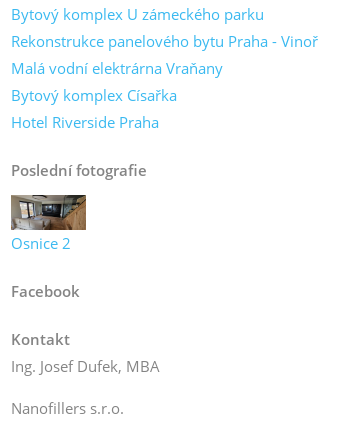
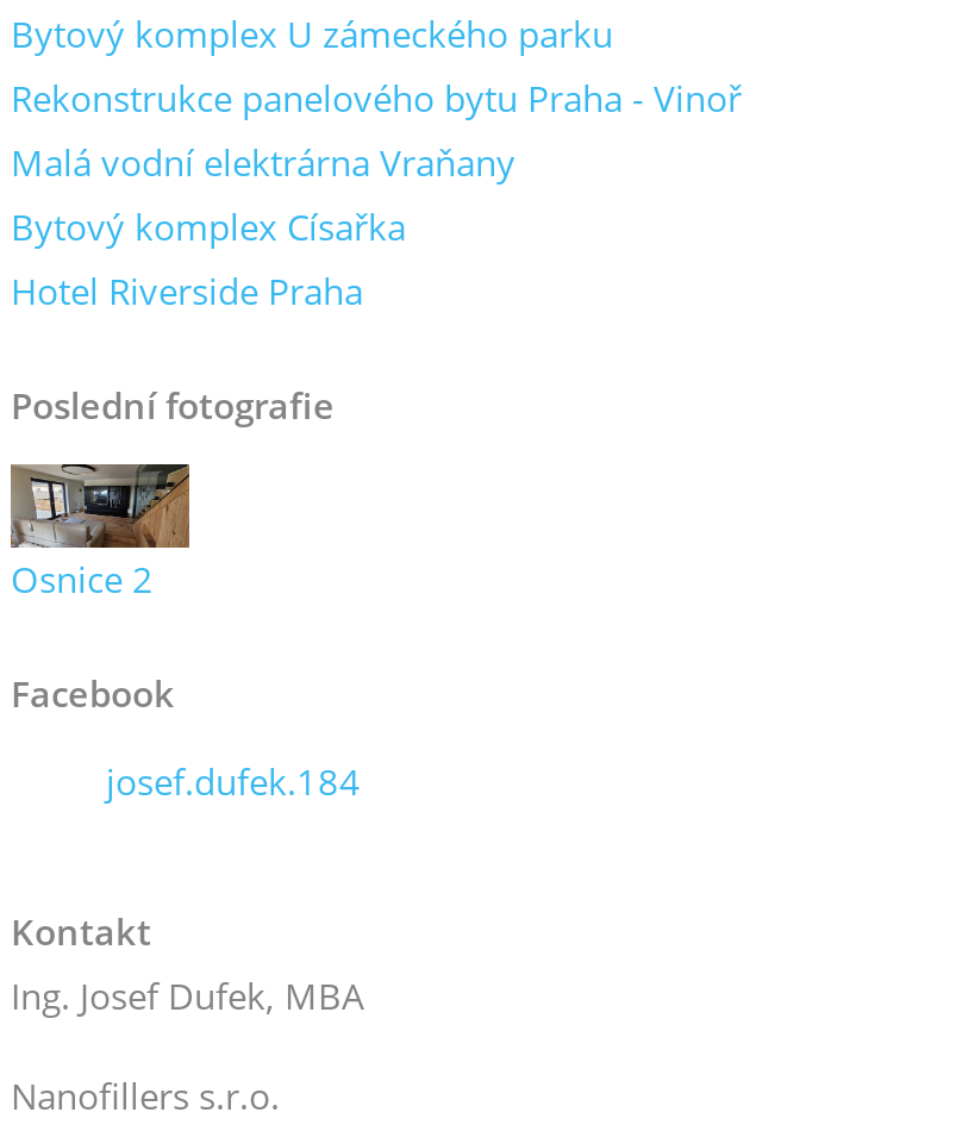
+ josef.dufek.184
